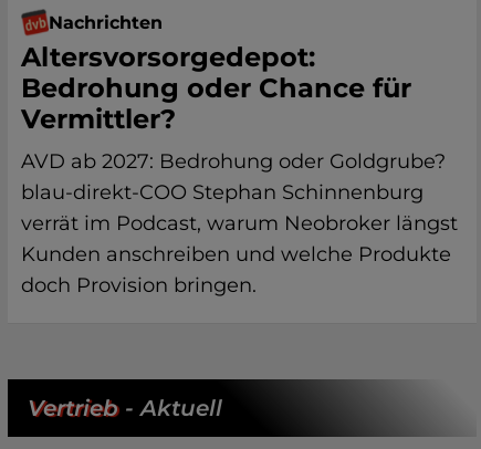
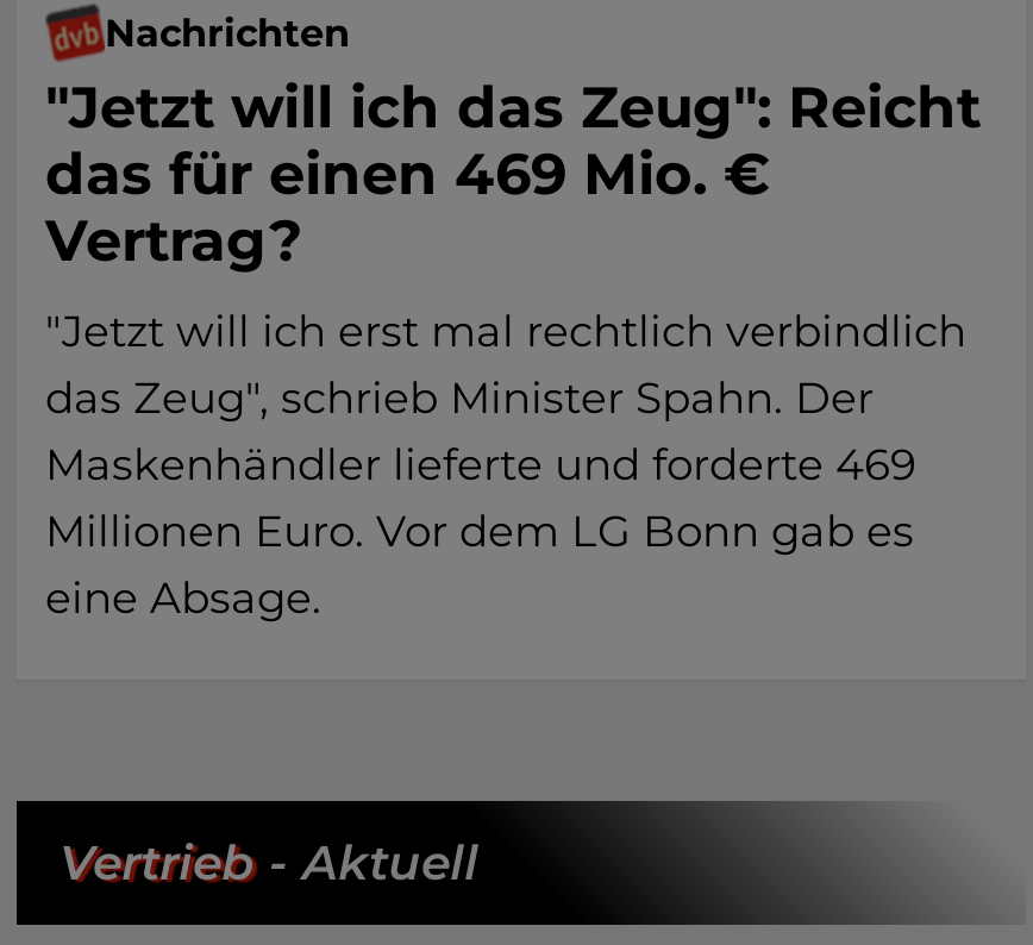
- Altersvorsorgedepot:
- Bedrohung oder Chance für
- Vermittler?
- AVD ab 2027: Bedrohung oder Goldgrube?
- blau-direkt-COO Stephan Schinnenburg
- verrät im Podcast, warum Neobroker längst
- Kunden anschreiben und welche Produkte
- doch Provision bringen.
+ "Jetzt will ich das Zeug": Reicht
+ das für einen 469 Mio. €
+ Vertrag?
+ "Jetzt will ich erst mal rechtlich verbindlich
+ das Zeug", schrieb Minister Spahn. Der
+ Maskenhändler lieferte und forderte 469
+ Millionen Euro. Vor dem LG Bonn gab es
+ eine Absage.
